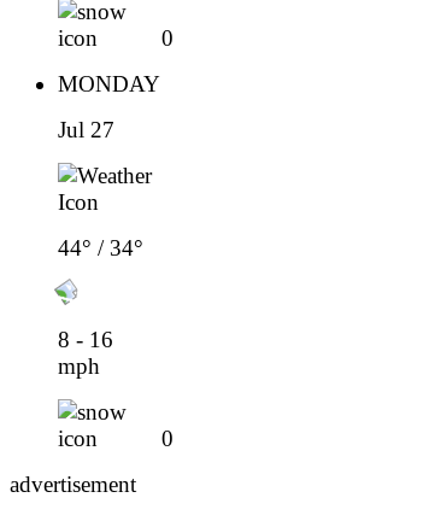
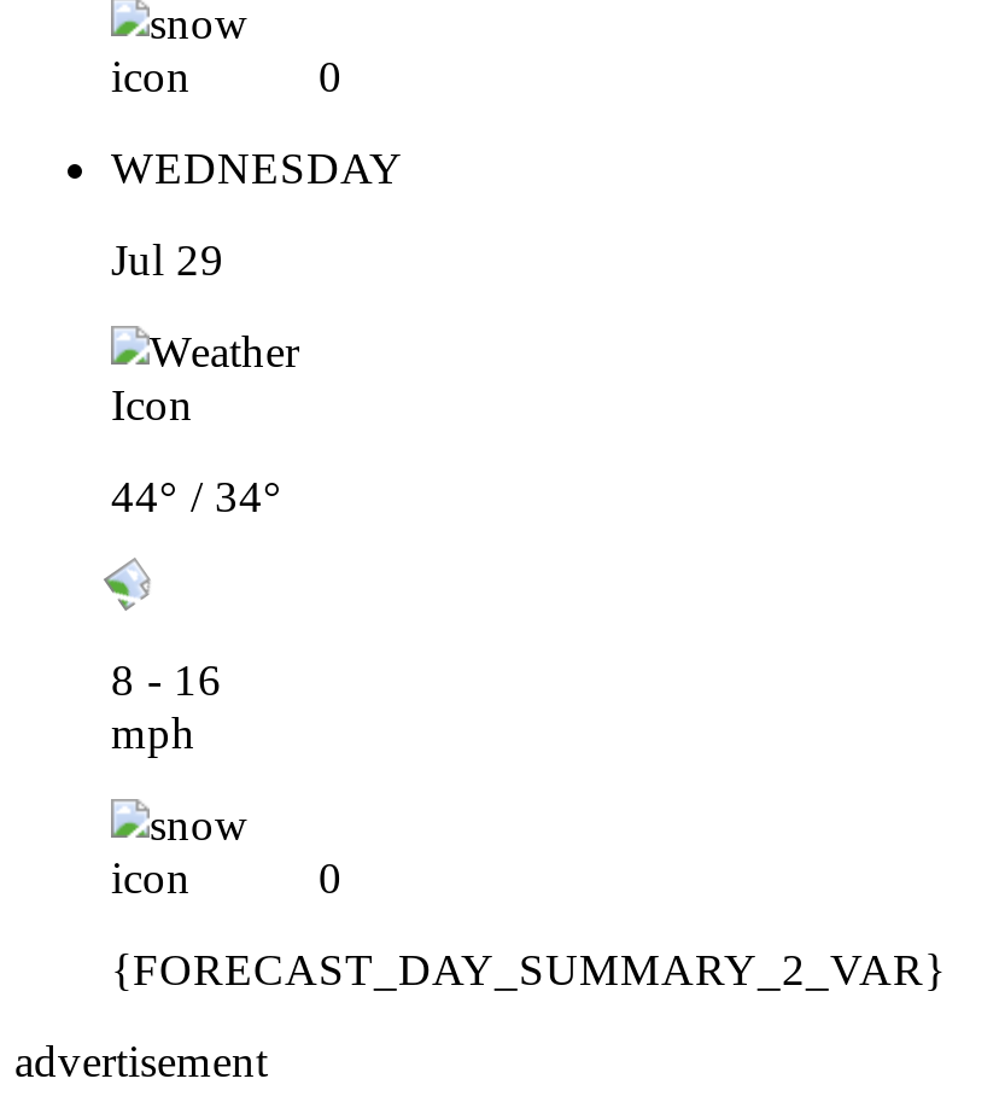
- MONDAY
+ WEDNESDAY

- Jul 27
+ Jul 29

+ {FORECAST_DAY_SUMMARY_2_VAR}
